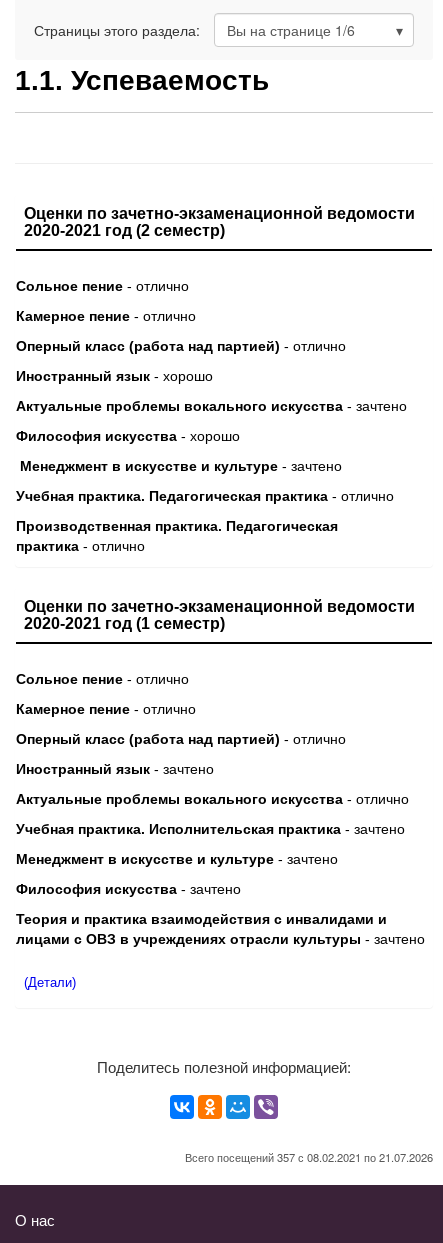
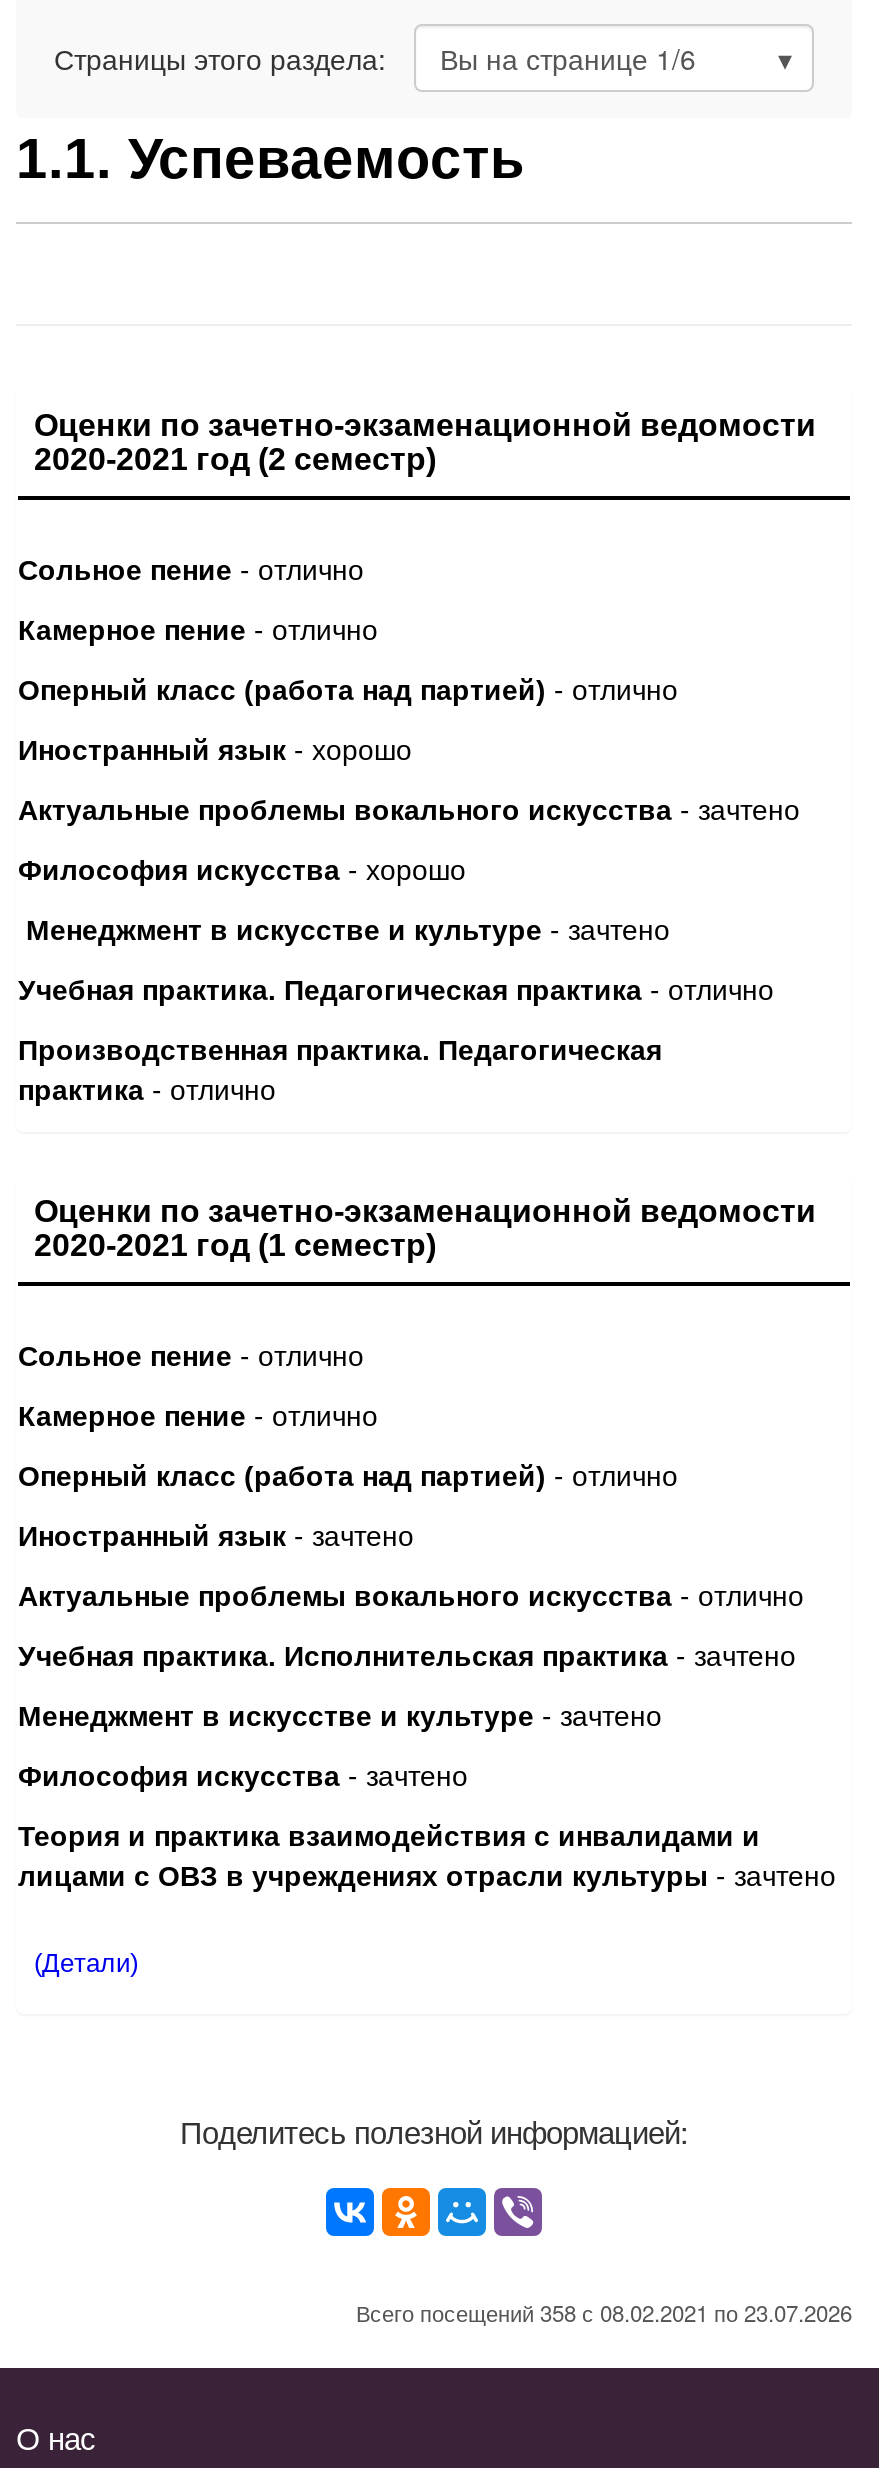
- Всего посещений 357 с 08.02.2021 по 21.07.2026
+ Всего посещений 358 с 08.02.2021 по 23.07.2026
